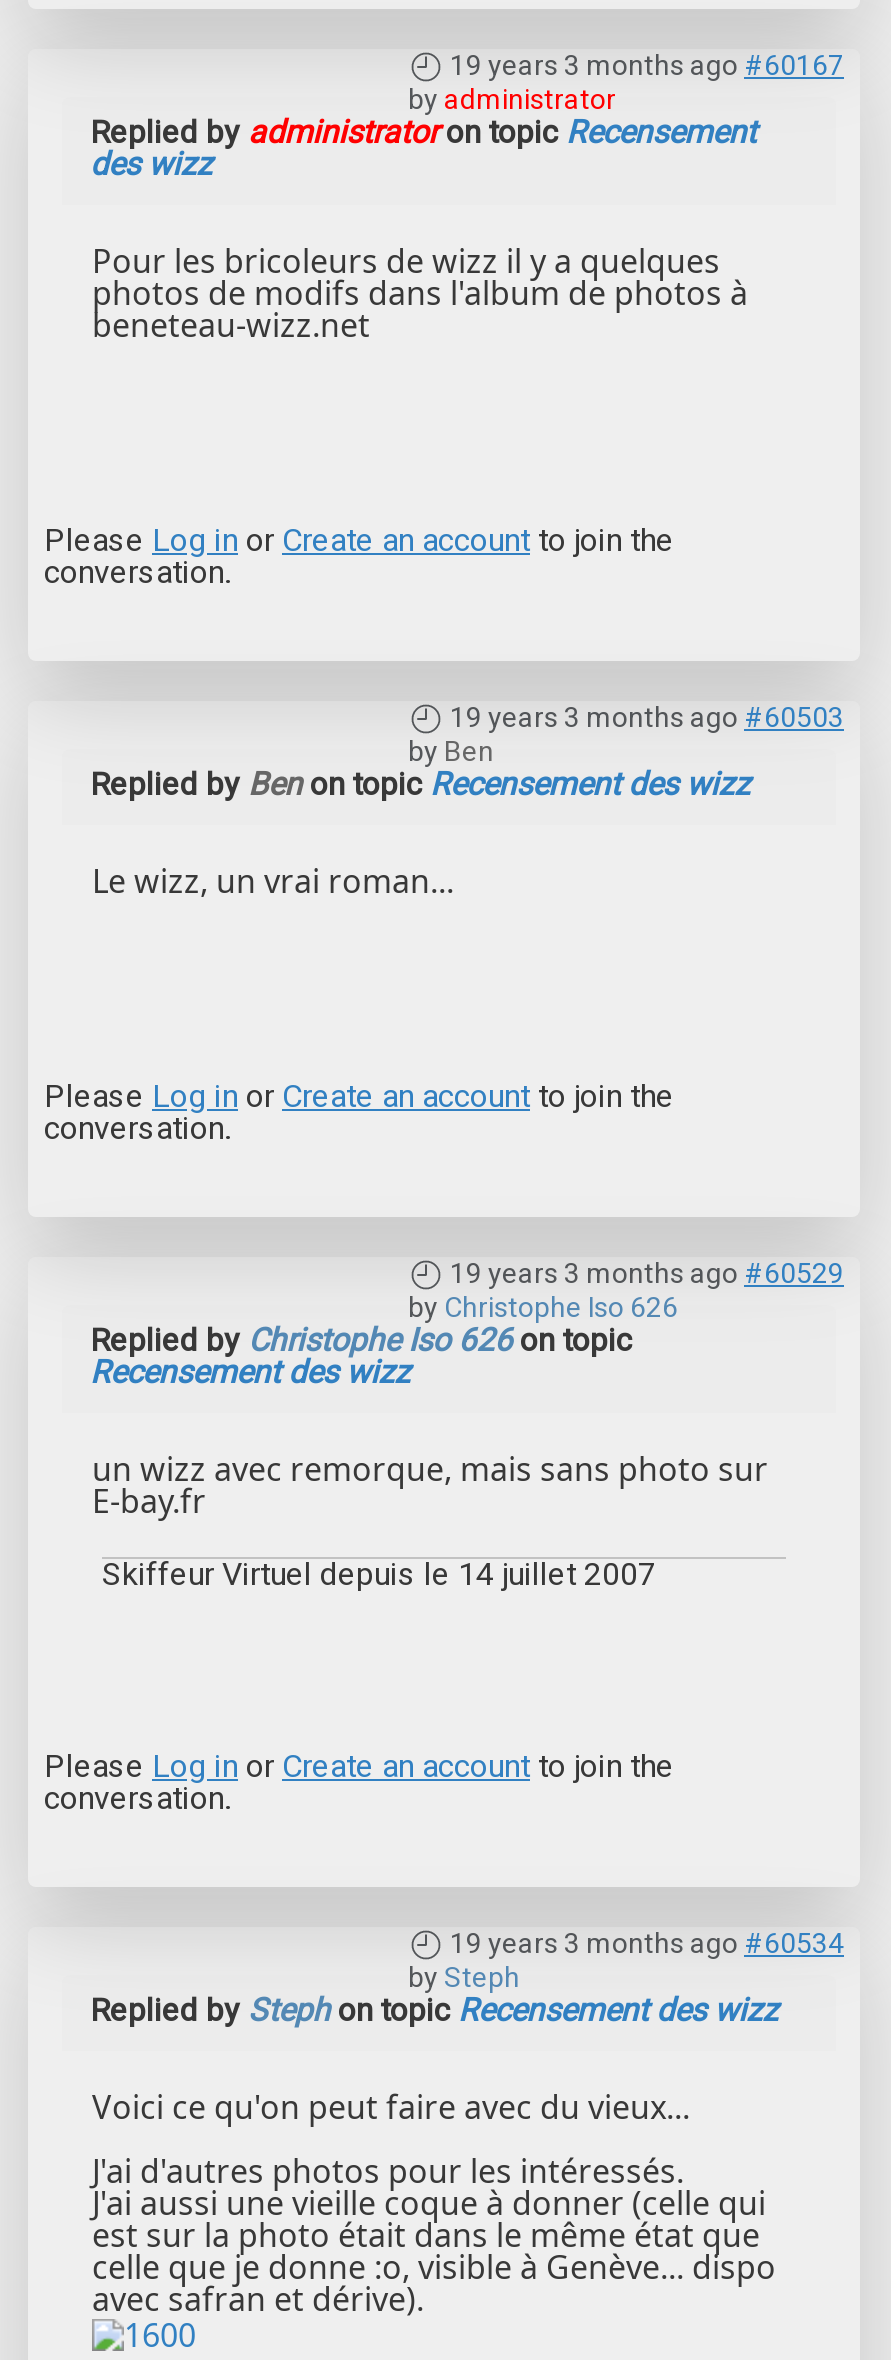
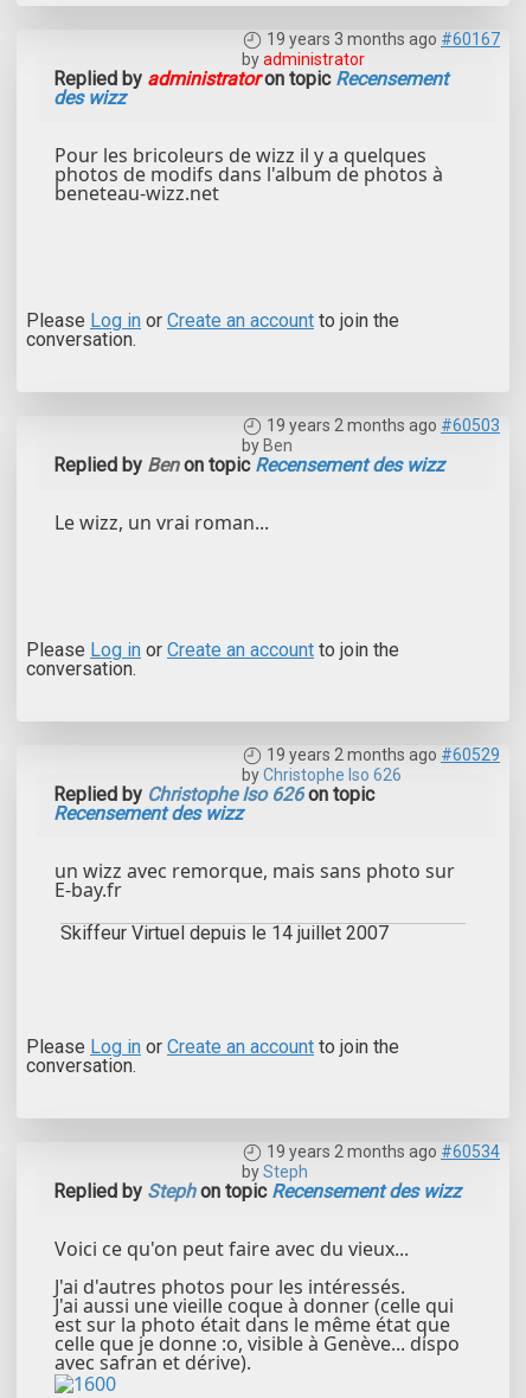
- 19 years 3 months ago #60503
+ 19 years 2 months ago #60503

- 19 years 3 months ago #60529
+ 19 years 2 months ago #60529

- 19 years 3 months ago #60534
+ 19 years 2 months ago #60534
